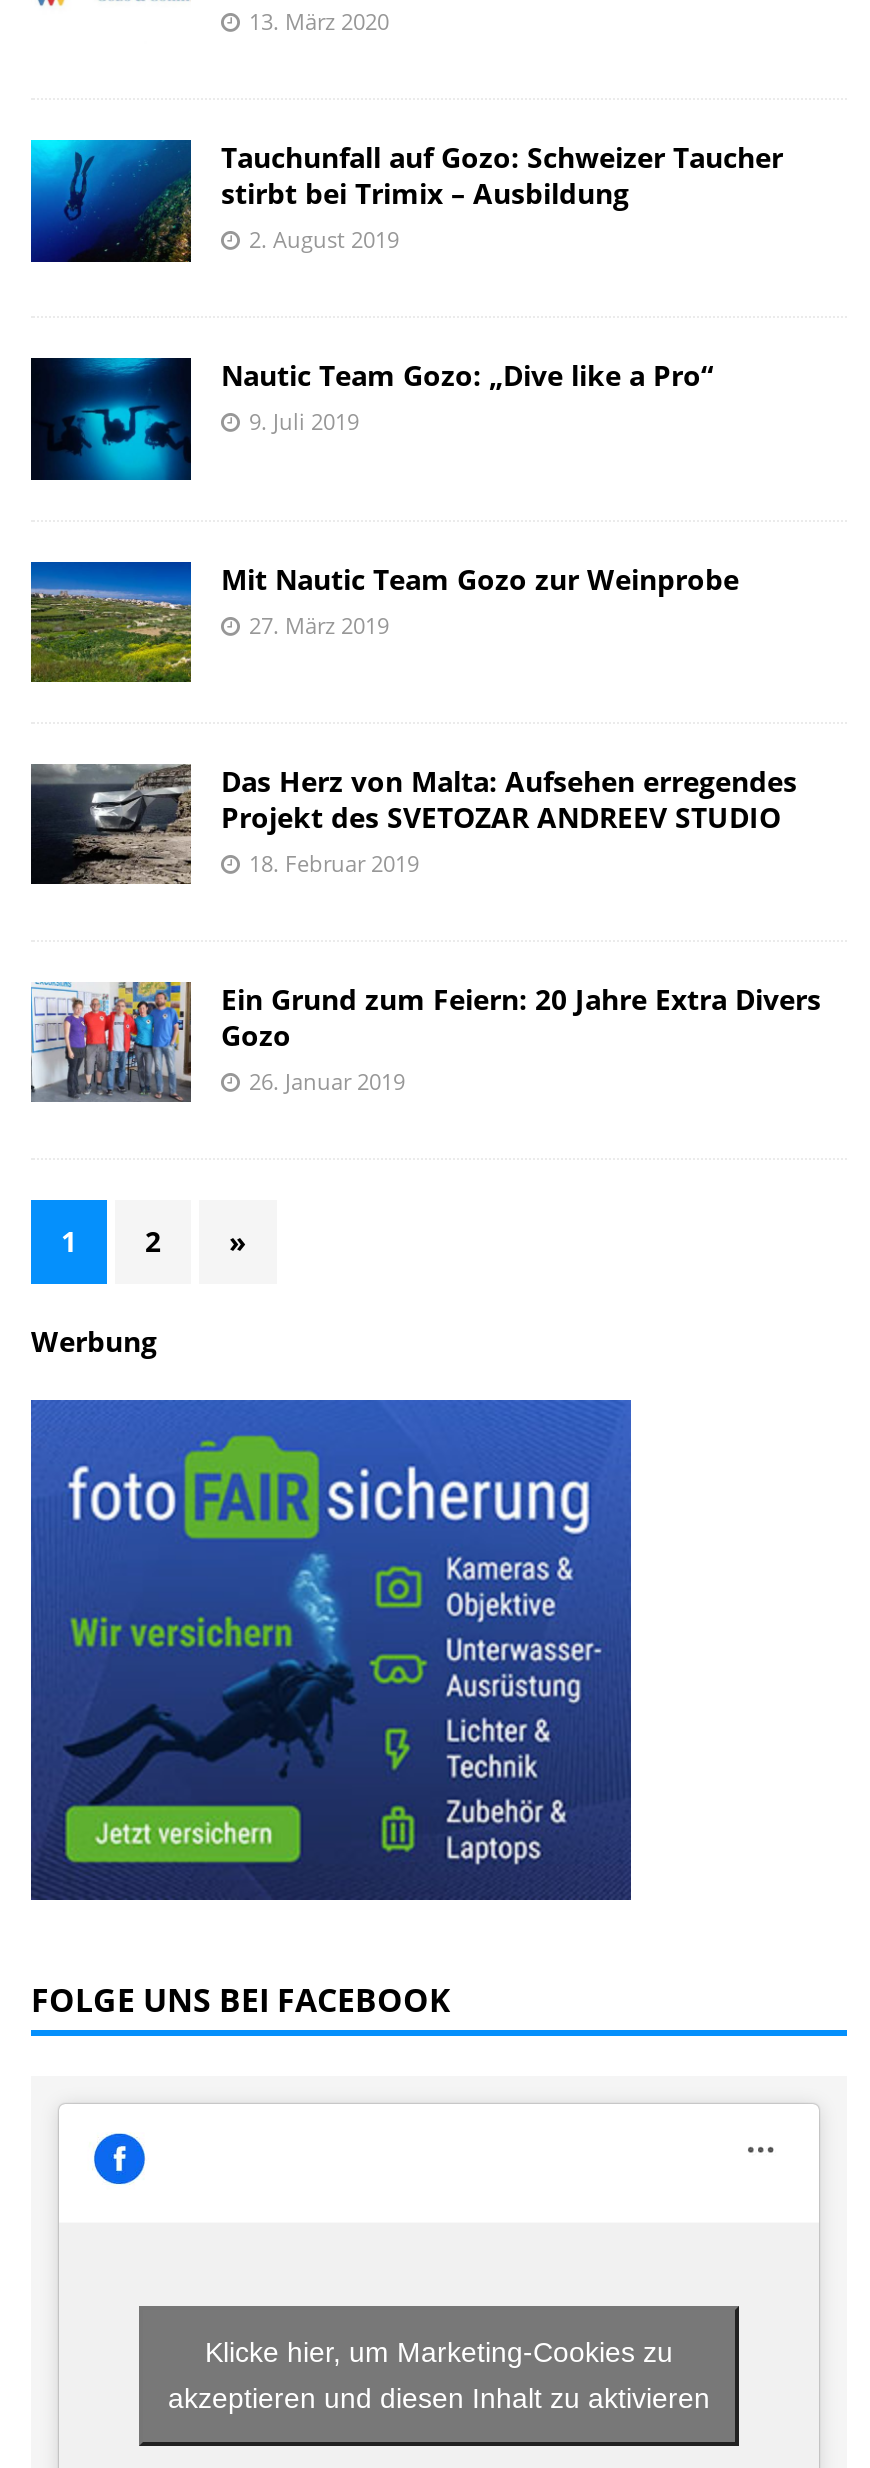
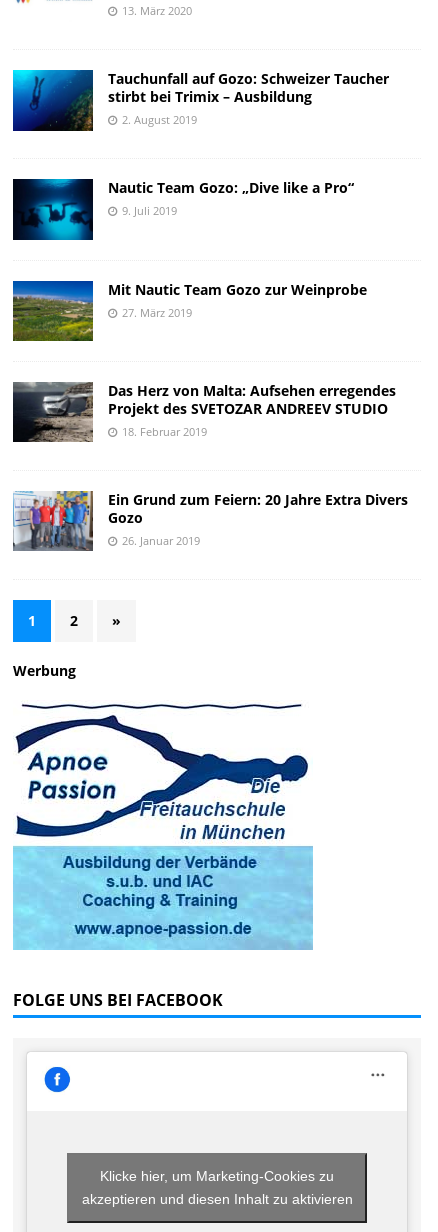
- [image]
+ [image]
